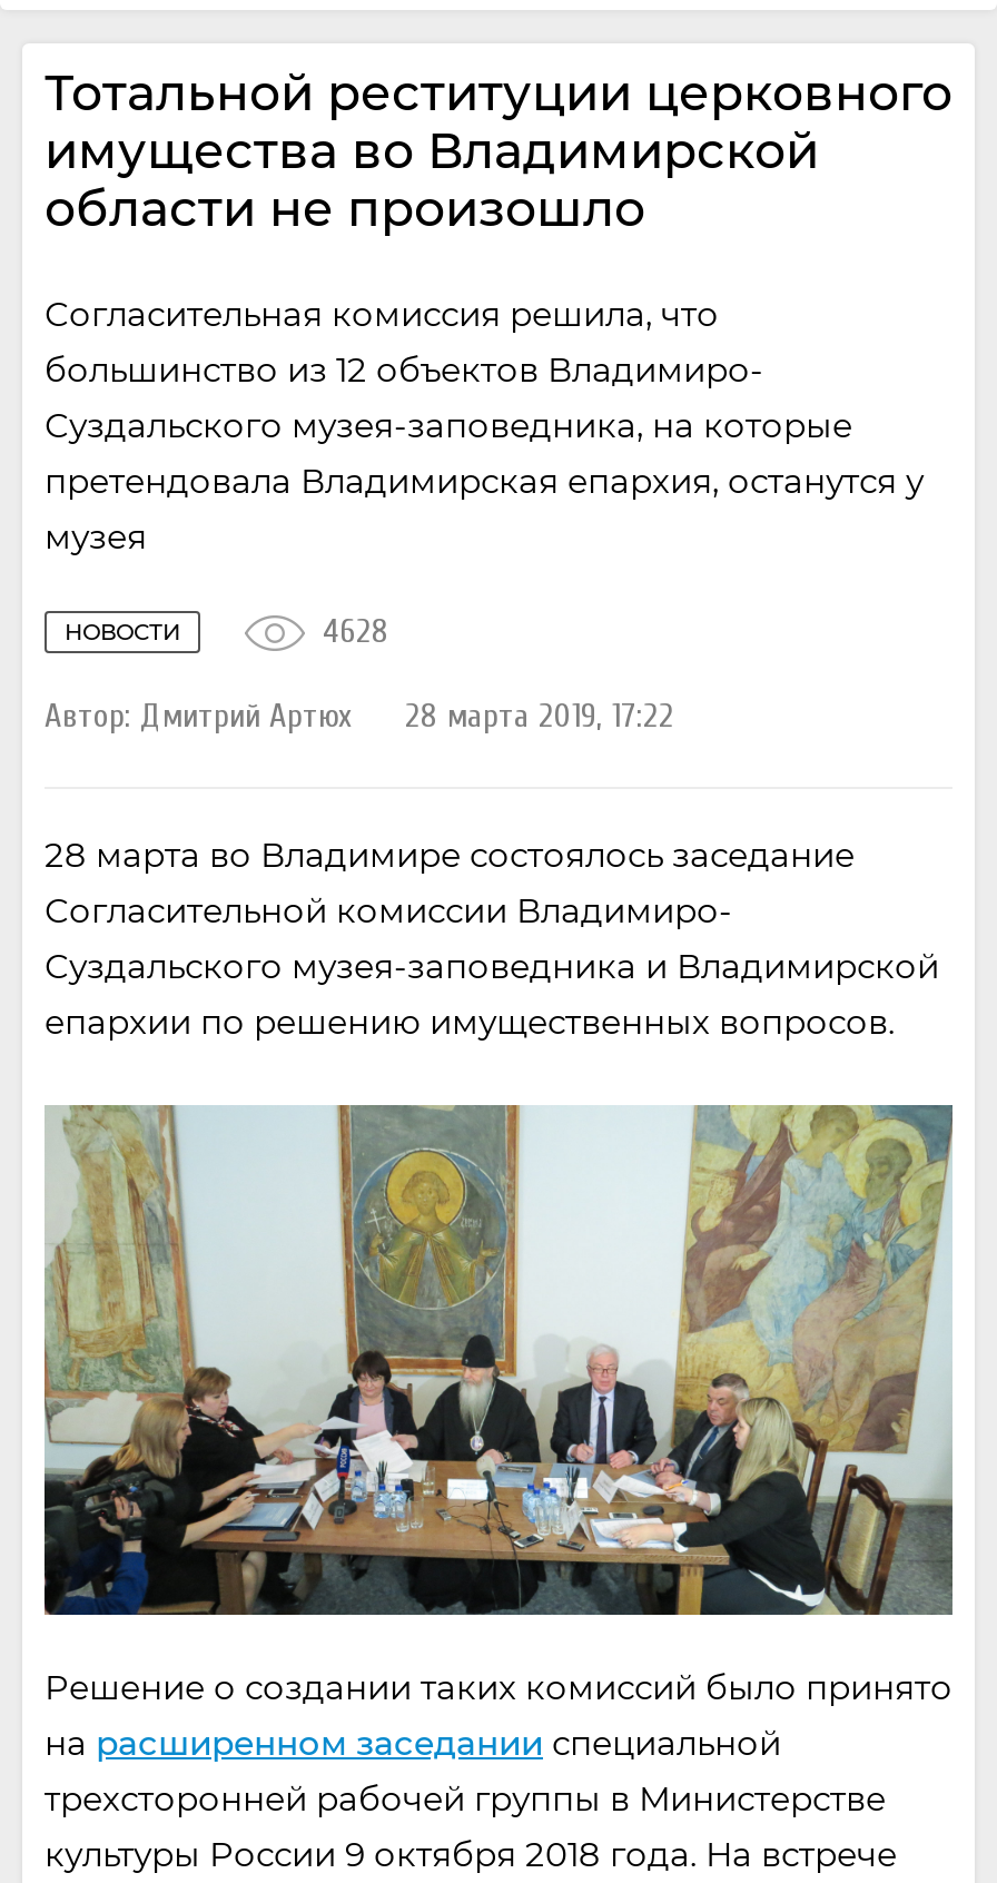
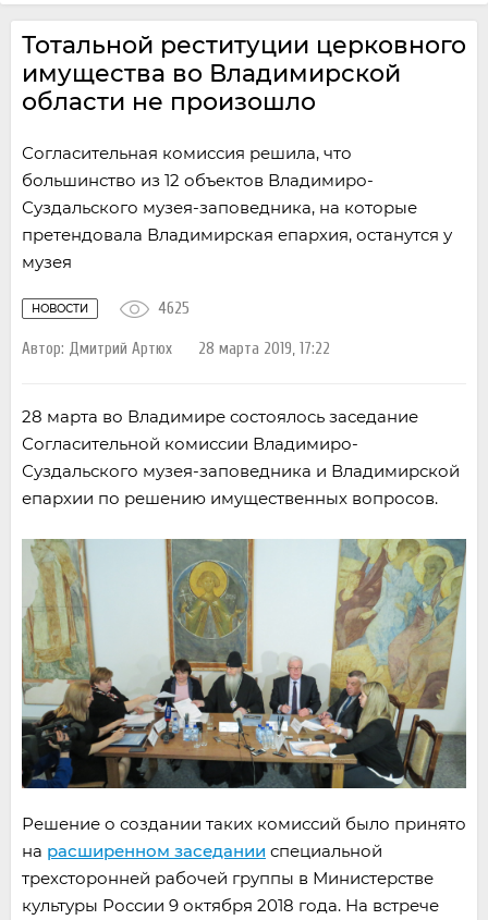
- 4628
+ 4625
